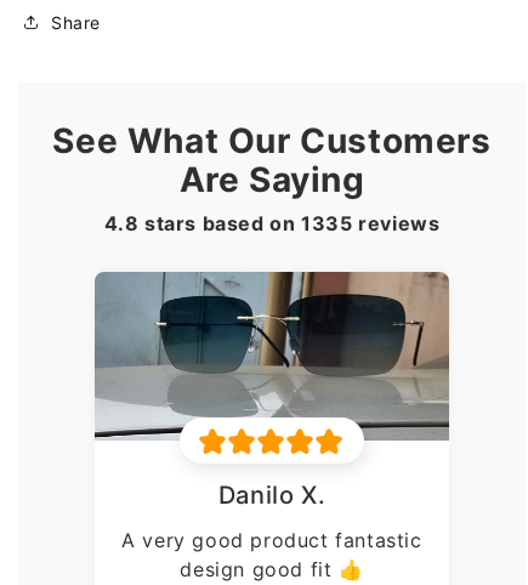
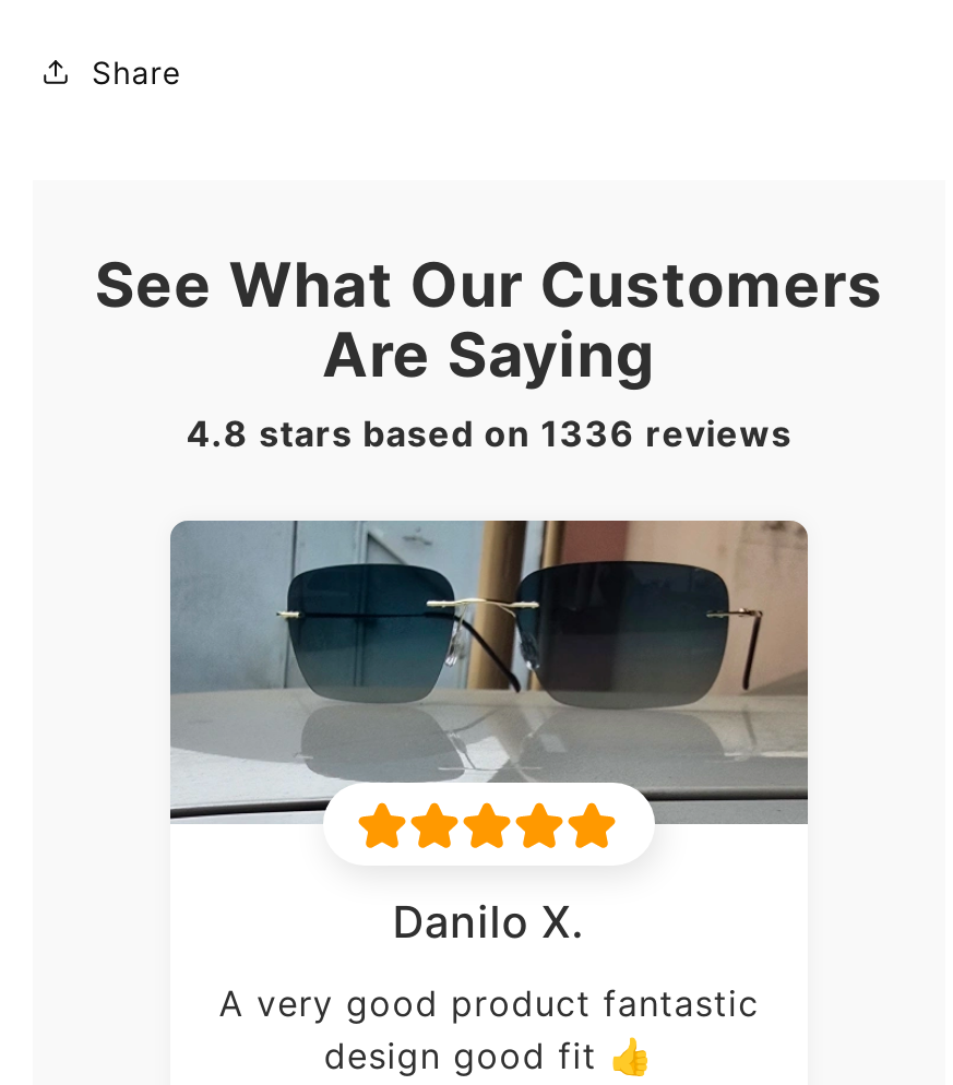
- 4.8 stars based on 1335 reviews
+ 4.8 stars based on 1336 reviews
